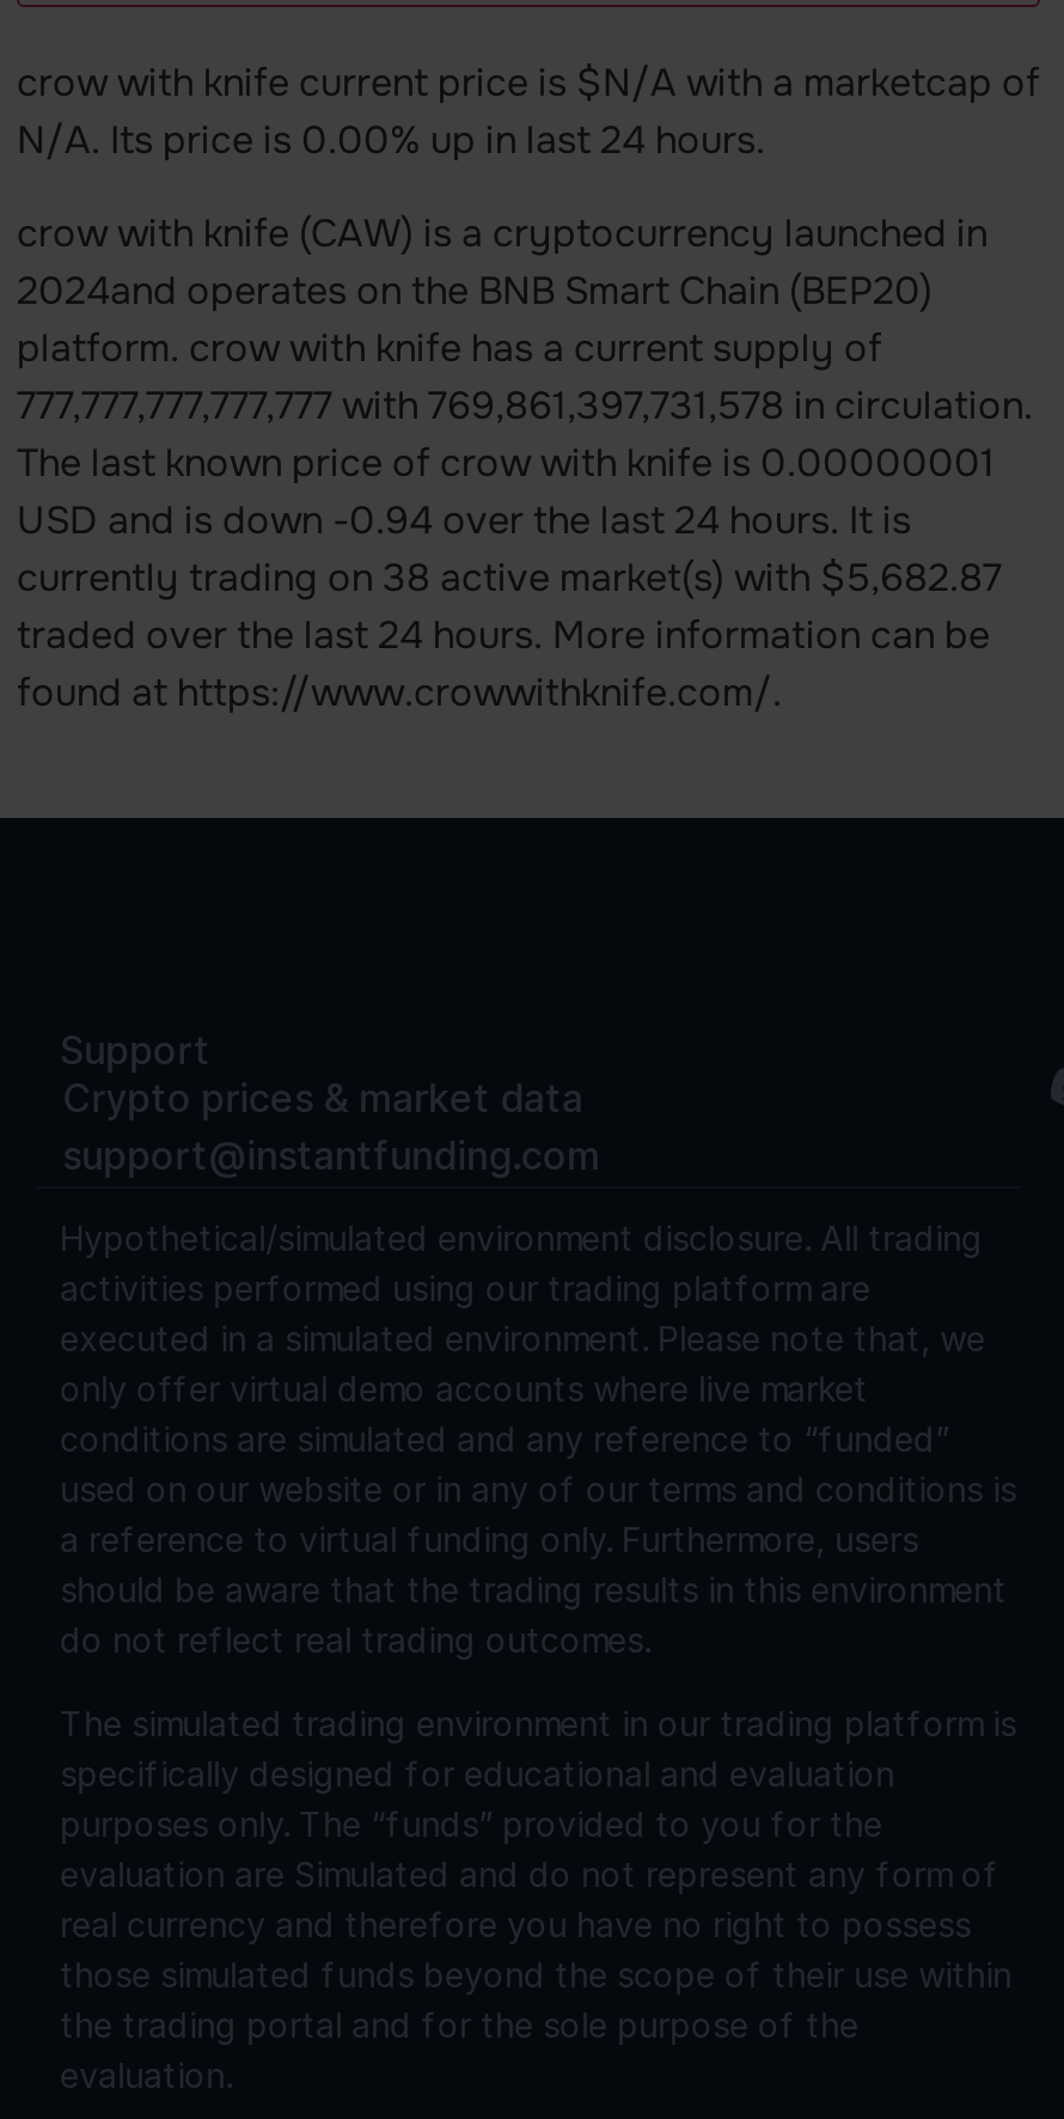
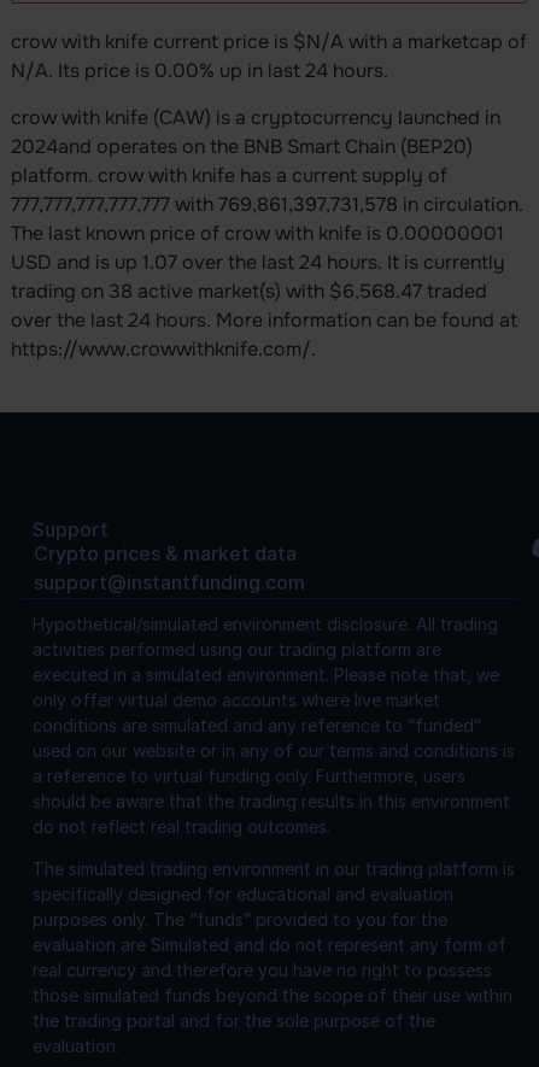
- USD and is down -0.94 over the last 24 hours. It is
- currently trading on 38 active market(s) with $5,682.87
- traded over the last 24 hours. More information can be
- found at https://www.crowwithknife.com/.
+ USD and is up 1.07 over the last 24 hours. It is currently
+ trading on 38 active market(s) with $6,568.47 traded
+ over the last 24 hours. More information can be found at
+ https://www.crowwithknife.com/.
